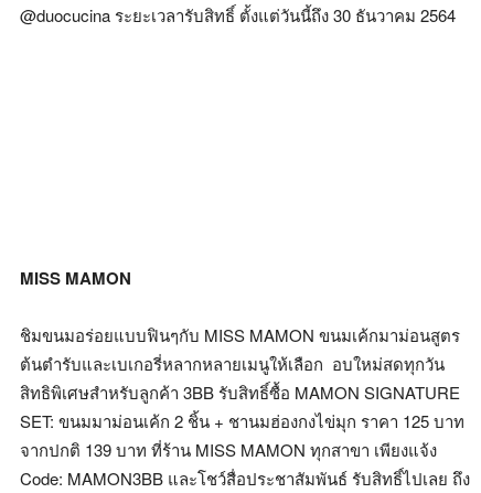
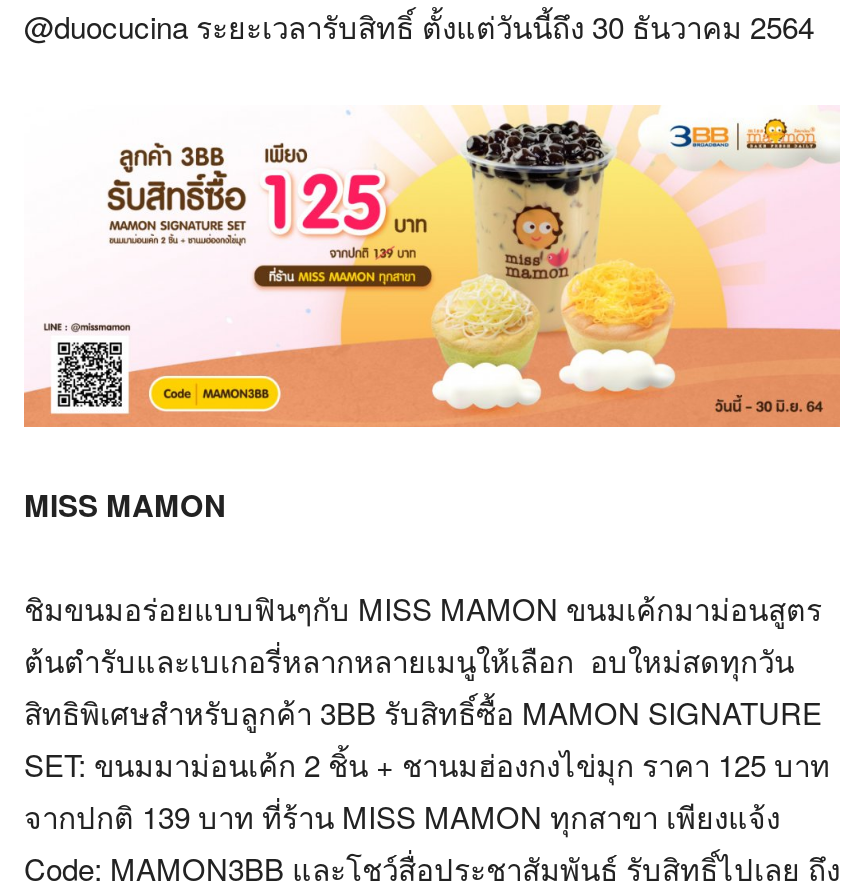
+ [image]
